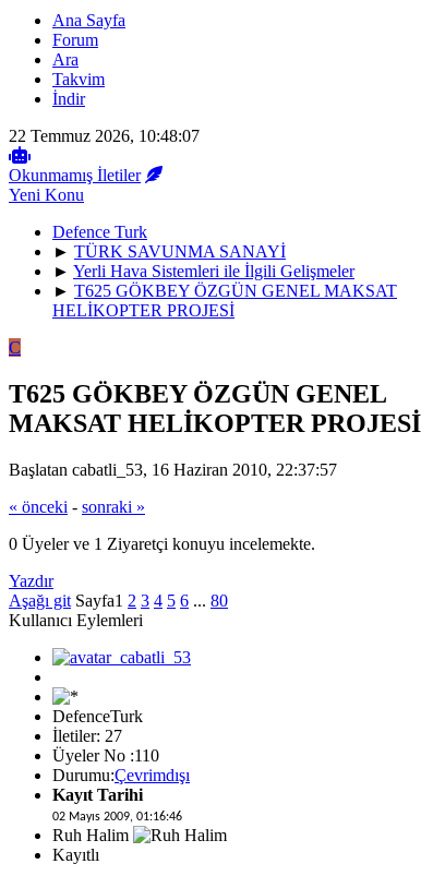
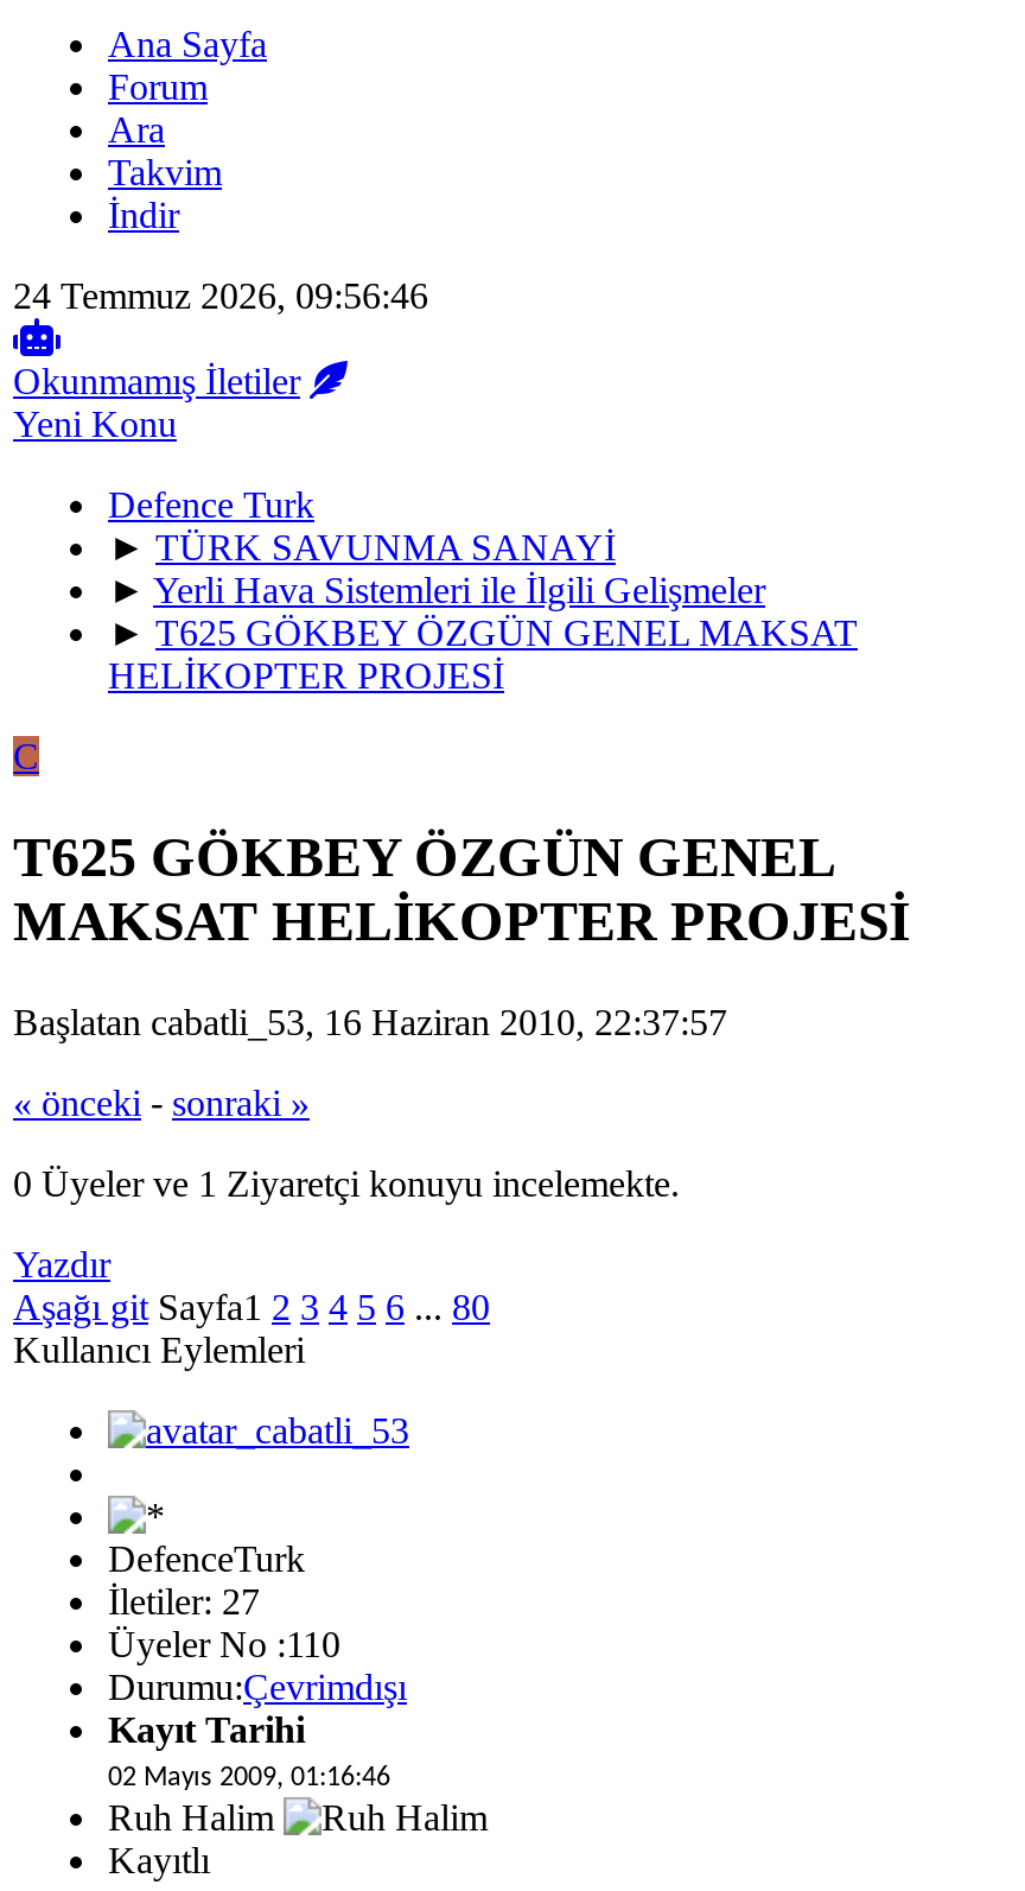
- 22 Temmuz 2026, 10:48:07
+ 24 Temmuz 2026, 09:56:46
